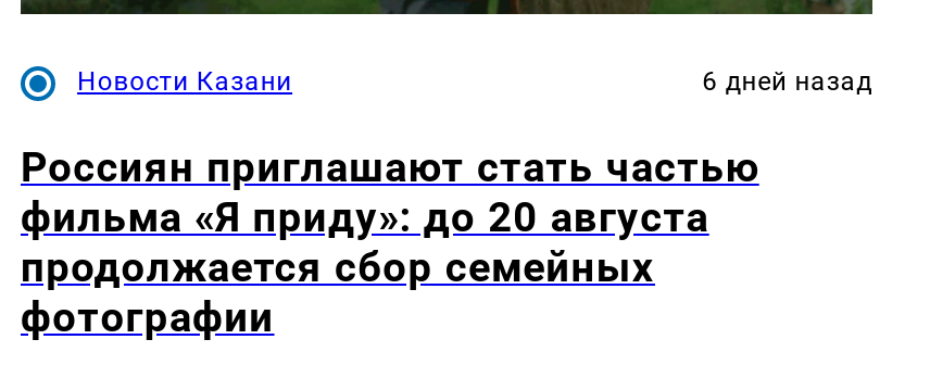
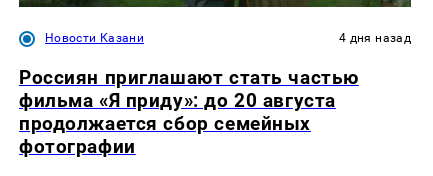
- 6 дней назад
+ 4 дня назад
